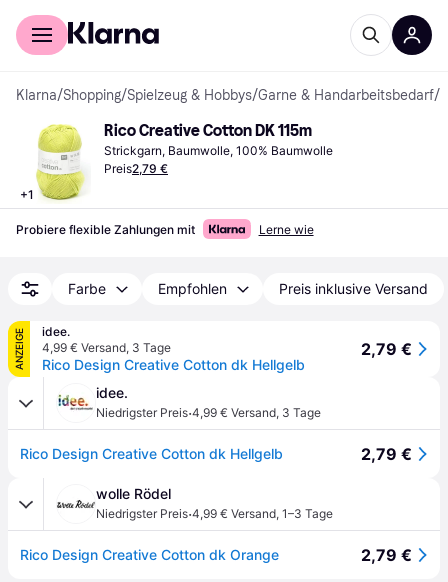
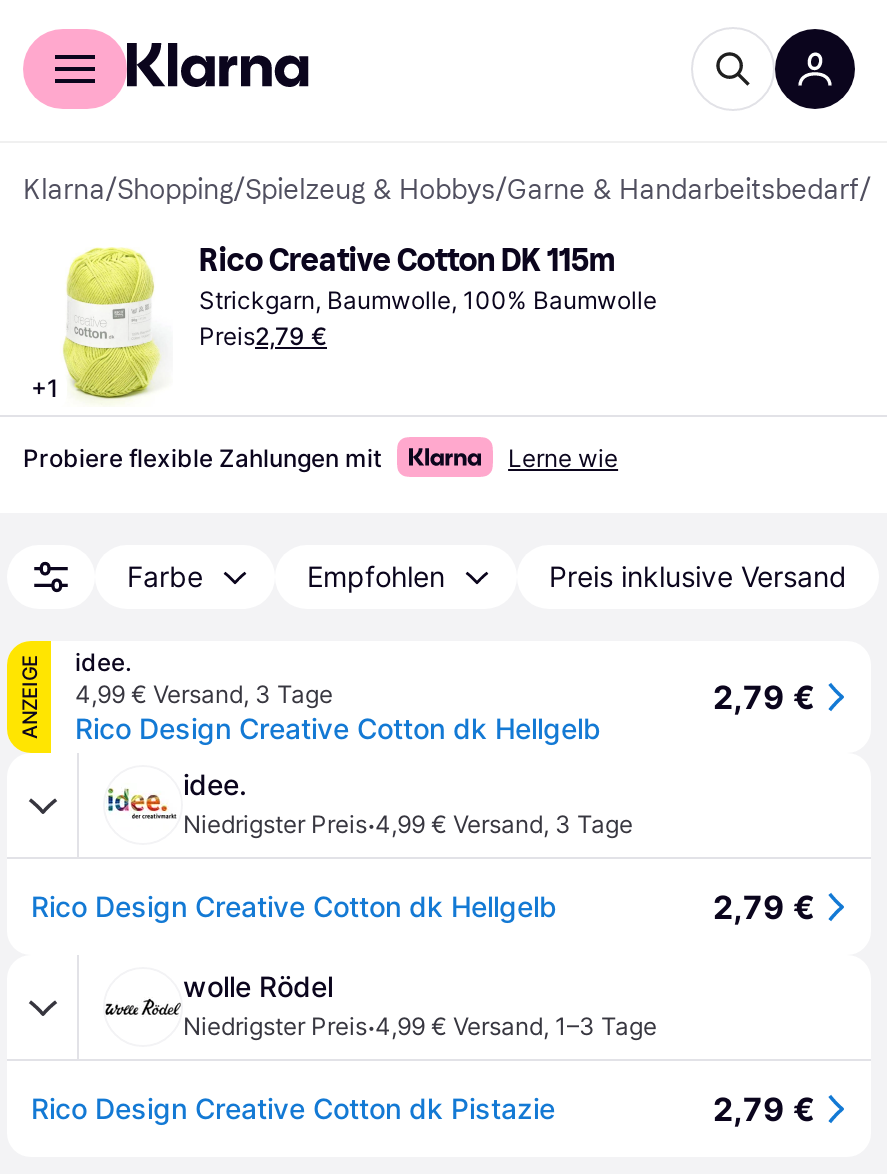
- Rico Design Creative Cotton dk Orange
+ Rico Design Creative Cotton dk Pistazie
